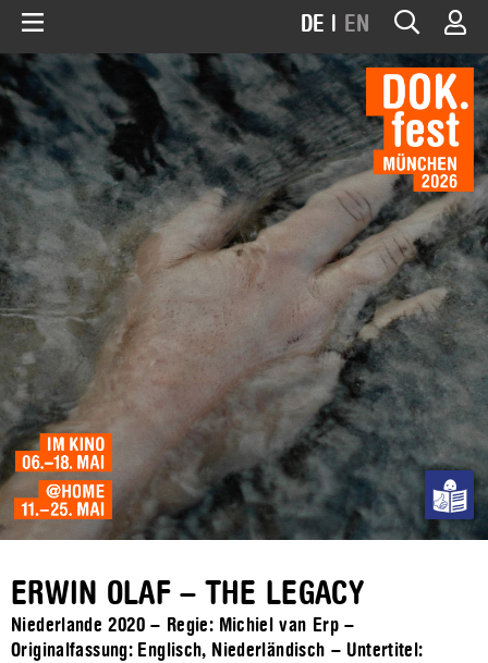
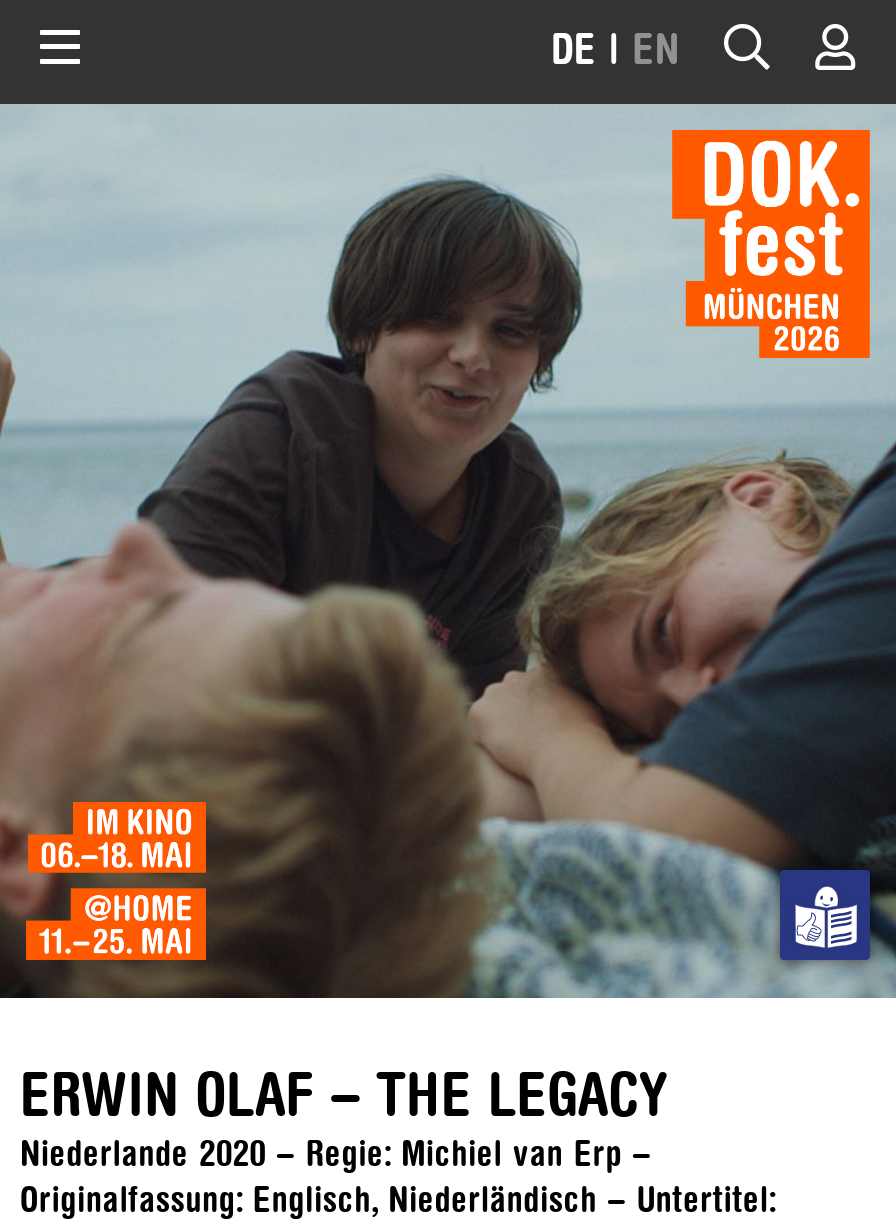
- [image]
+ [image]
